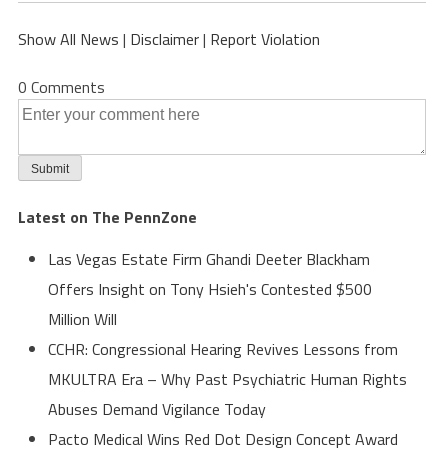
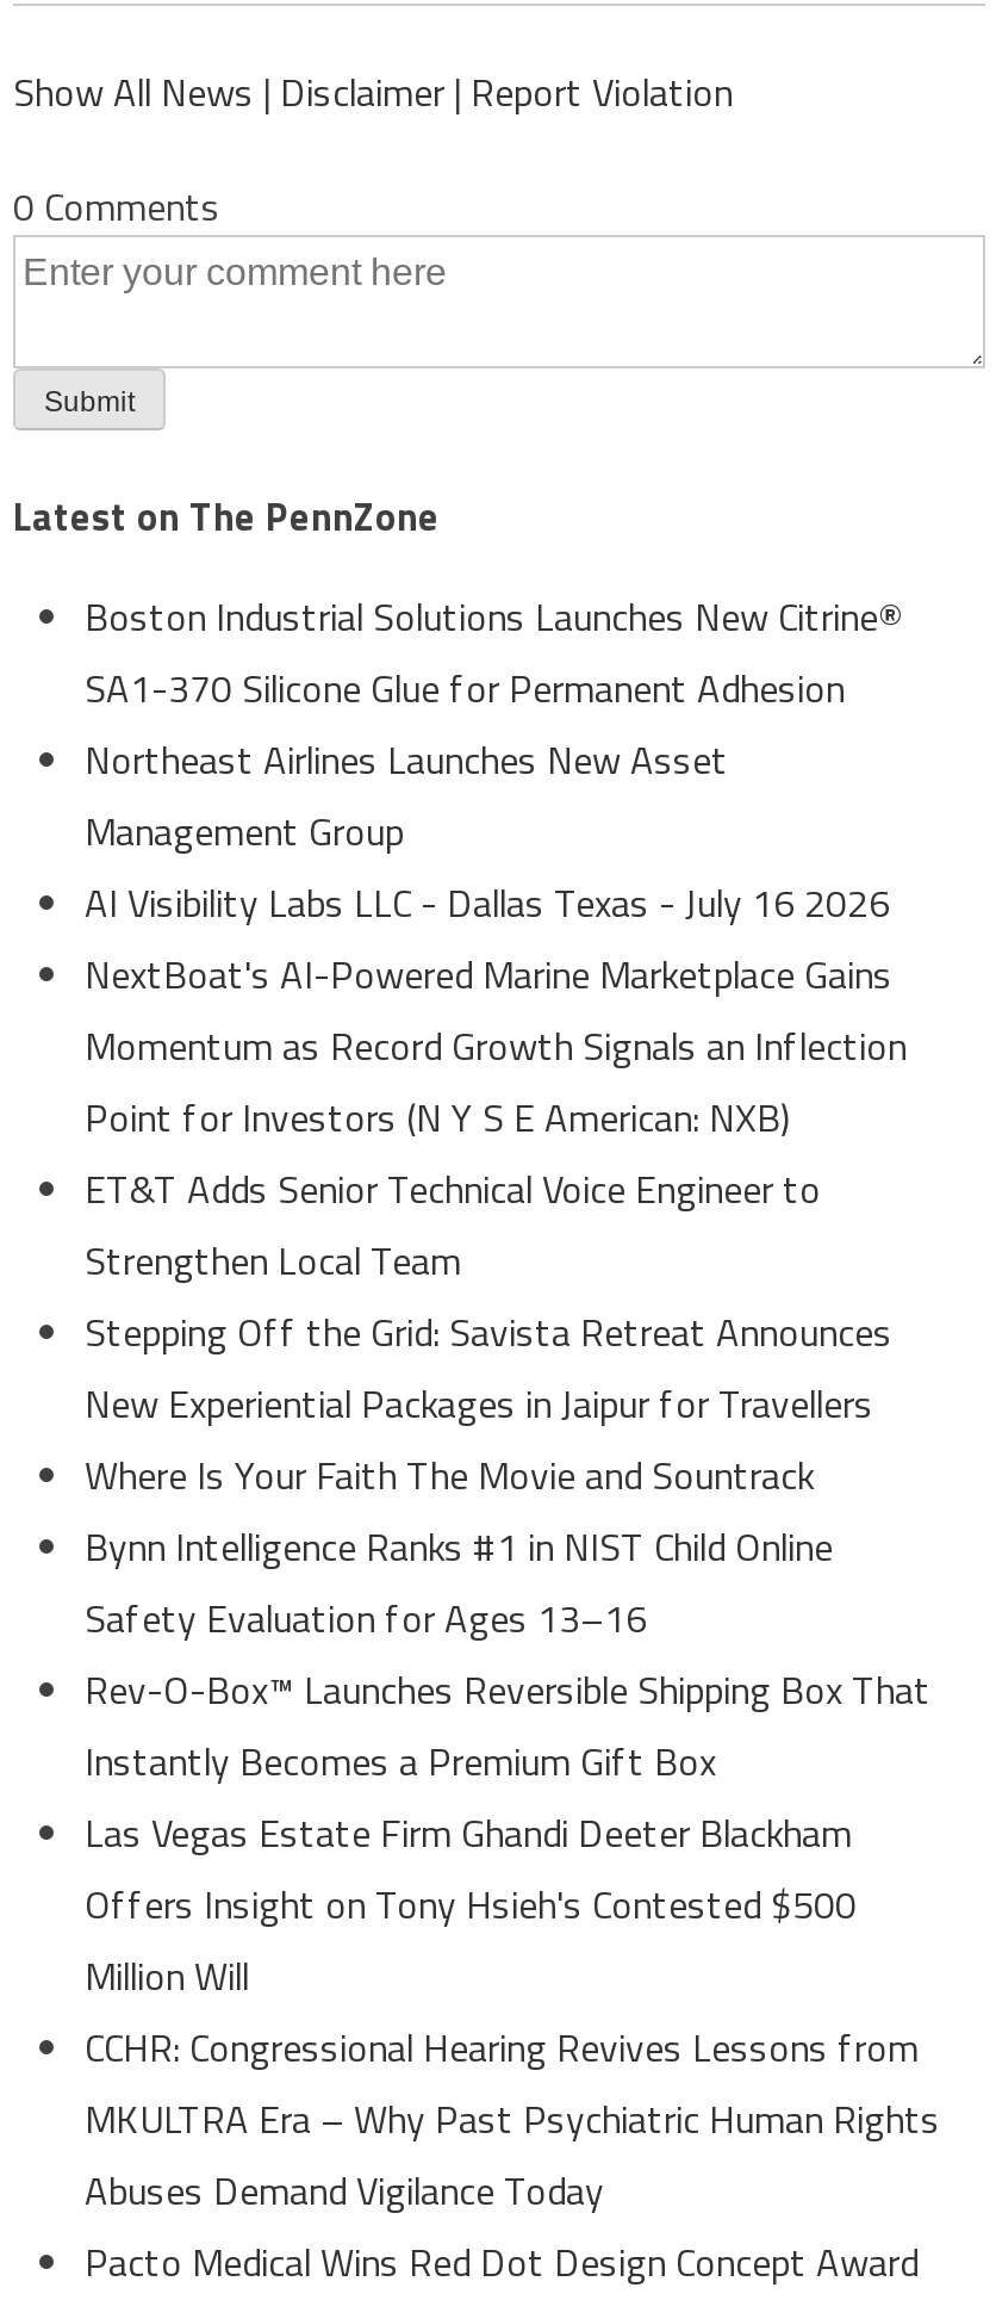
+ Boston Industrial Solutions Launches New Citrine®
+ SA1-370 Silicone Glue for Permanent Adhesion
+ Northeast Airlines Launches New Asset
+ Management Group
+ AI Visibility Labs LLC - Dallas Texas - July 16 2026
+ NextBoat's AI-Powered Marine Marketplace Gains
+ Momentum as Record Growth Signals an Inflection
+ Point for Investors (N Y S E American: NXB)
+ ET&T Adds Senior Technical Voice Engineer to
+ Strengthen Local Team
+ Stepping Off the Grid: Savista Retreat Announces
+ New Experiential Packages in Jaipur for Travellers
+ Where Is Your Faith The Movie and Sountrack
+ Bynn Intelligence Ranks #1 in NIST Child Online
+ Safety Evaluation for Ages 13–16
+ Rev-O-Box™ Launches Reversible Shipping Box That
+ Instantly Becomes a Premium Gift Box
